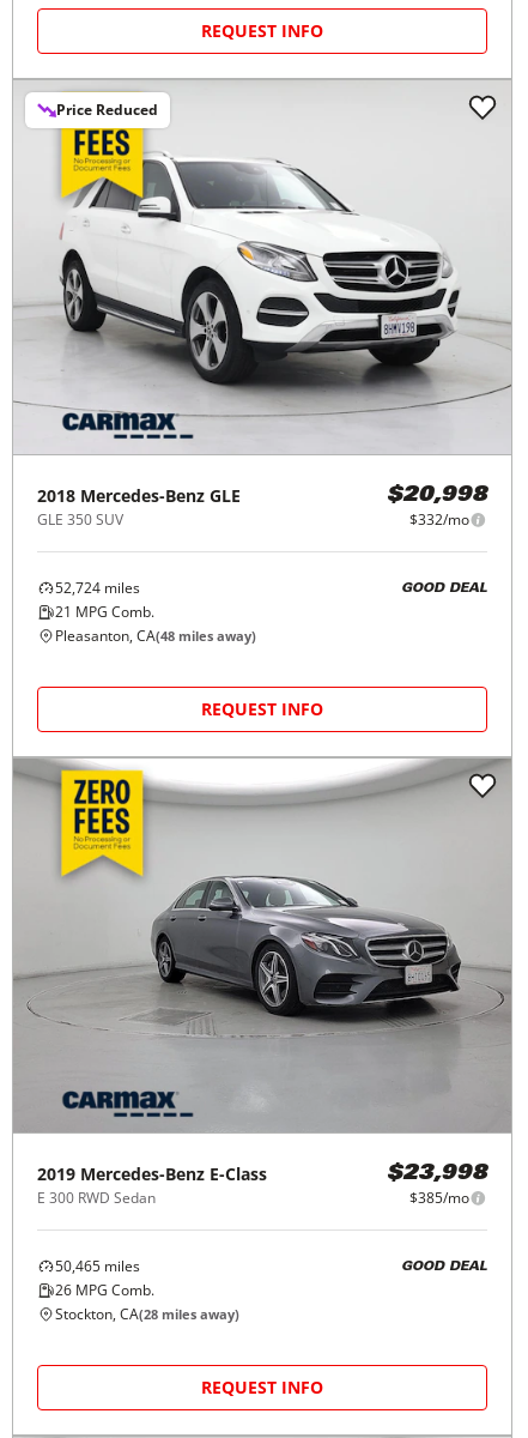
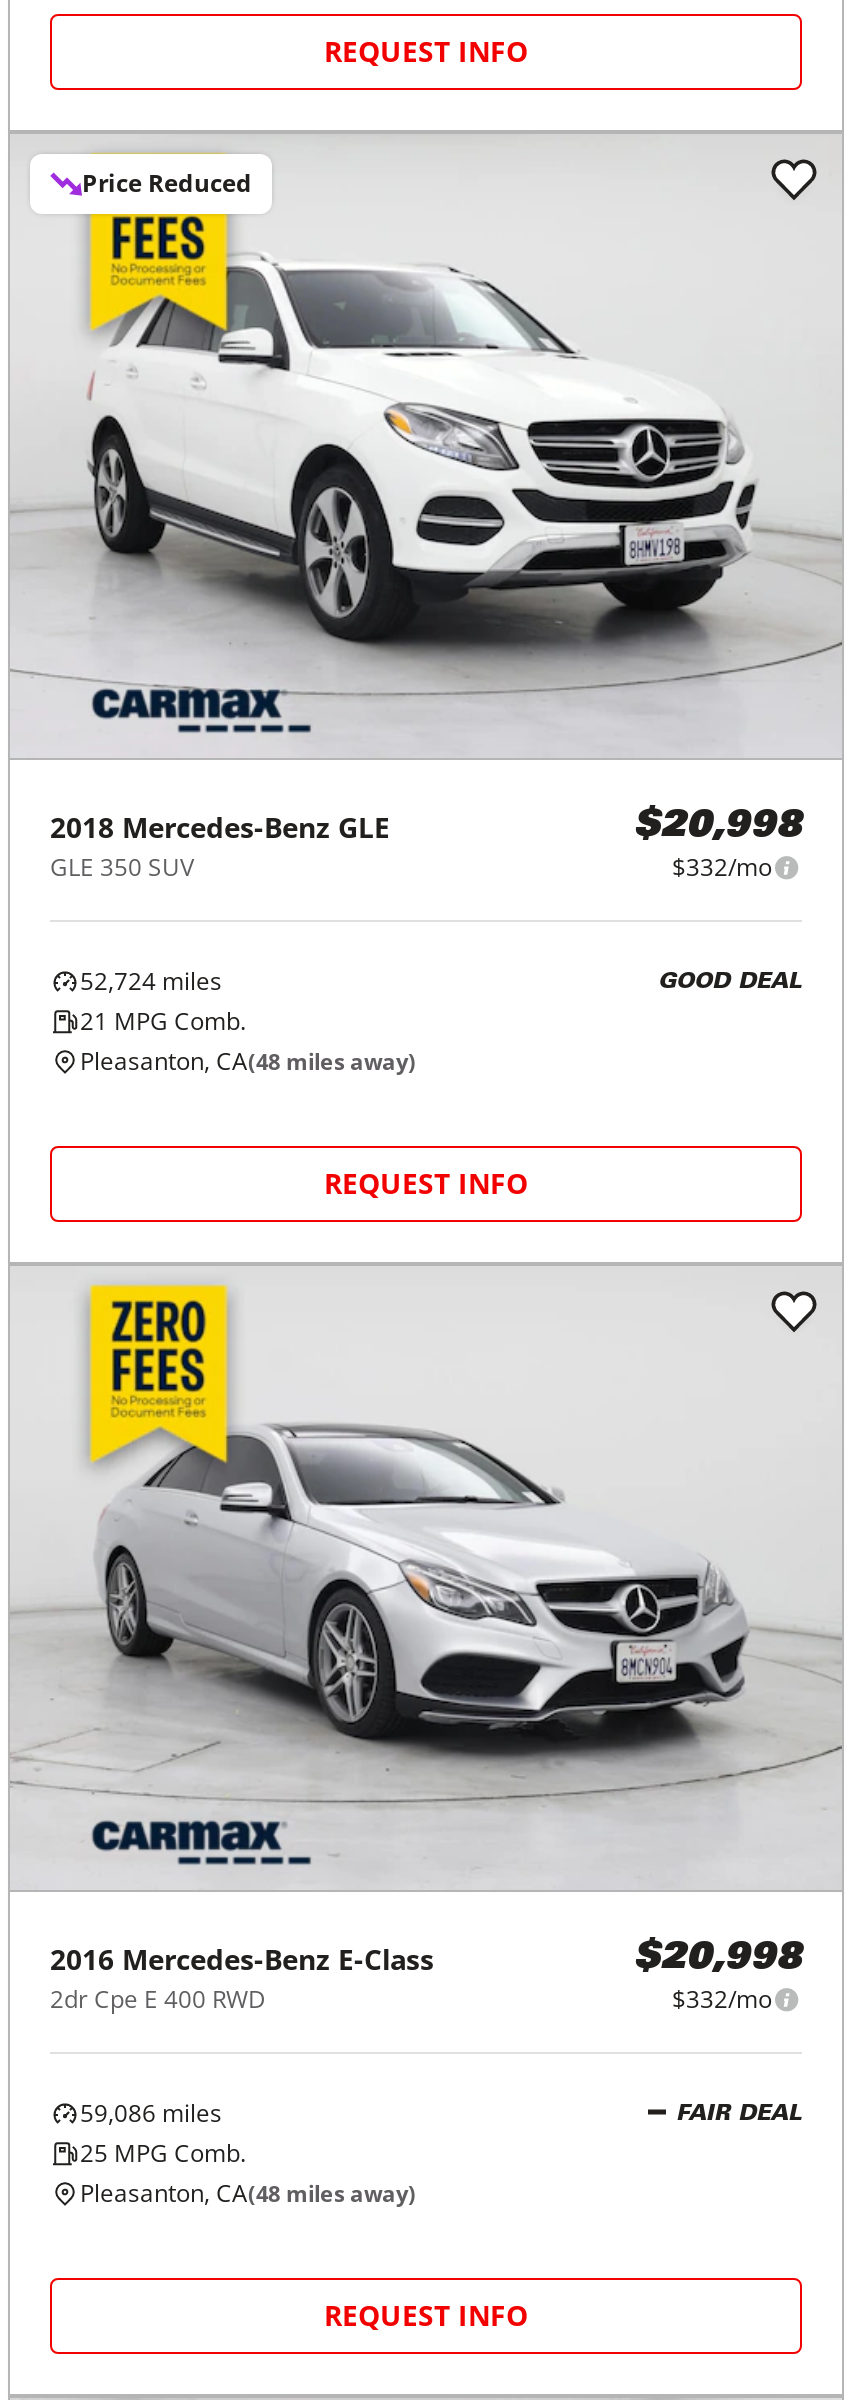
- [image]
- 2019 Mercedes-Benz E-Class
- E 300 RWD Sedan
+ [image]
+ 2016 Mercedes-Benz E-Class
+ 2dr Cpe E 400 RWD

- $23,998
- $385/mo
+ $20,998
+ $332/mo

- 50,465 miles
- 26 MPG Comb.
+ 59,086 miles
+ 25 MPG Comb.

- GOOD DEAL
+ FAIR DEAL

- Stockton, CA(28 miles away)
+ Pleasanton, CA(48 miles away)
